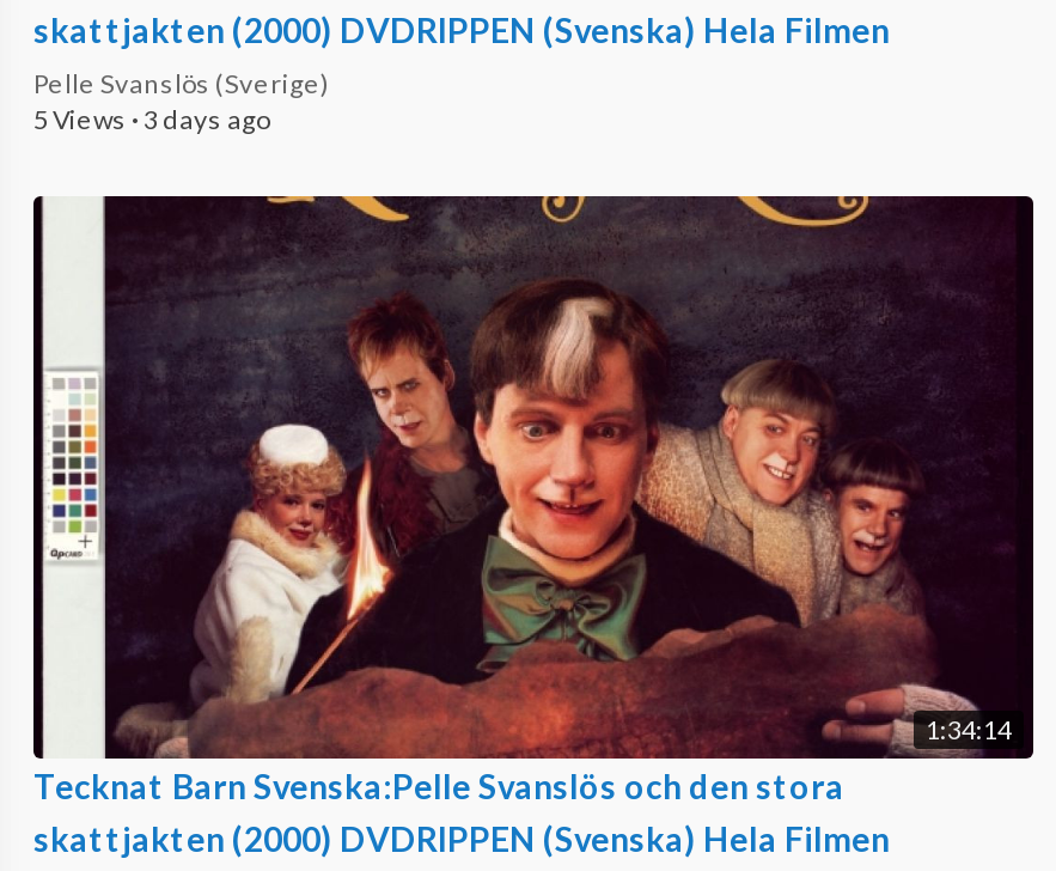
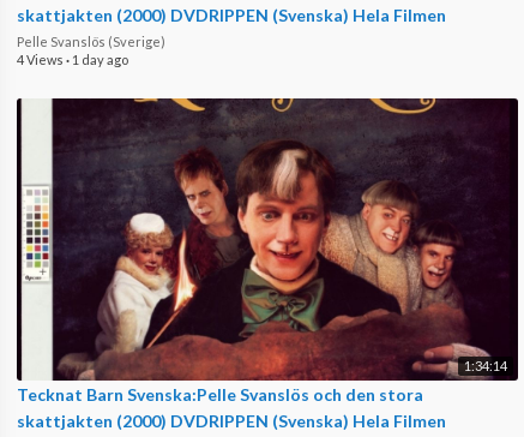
- 5 Views · 3 days ago
+ 4 Views · 1 day ago
